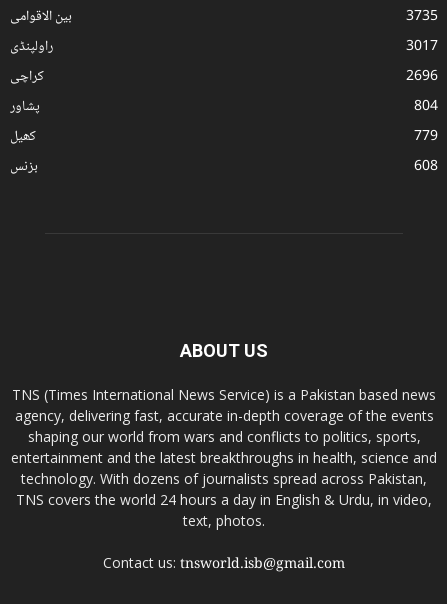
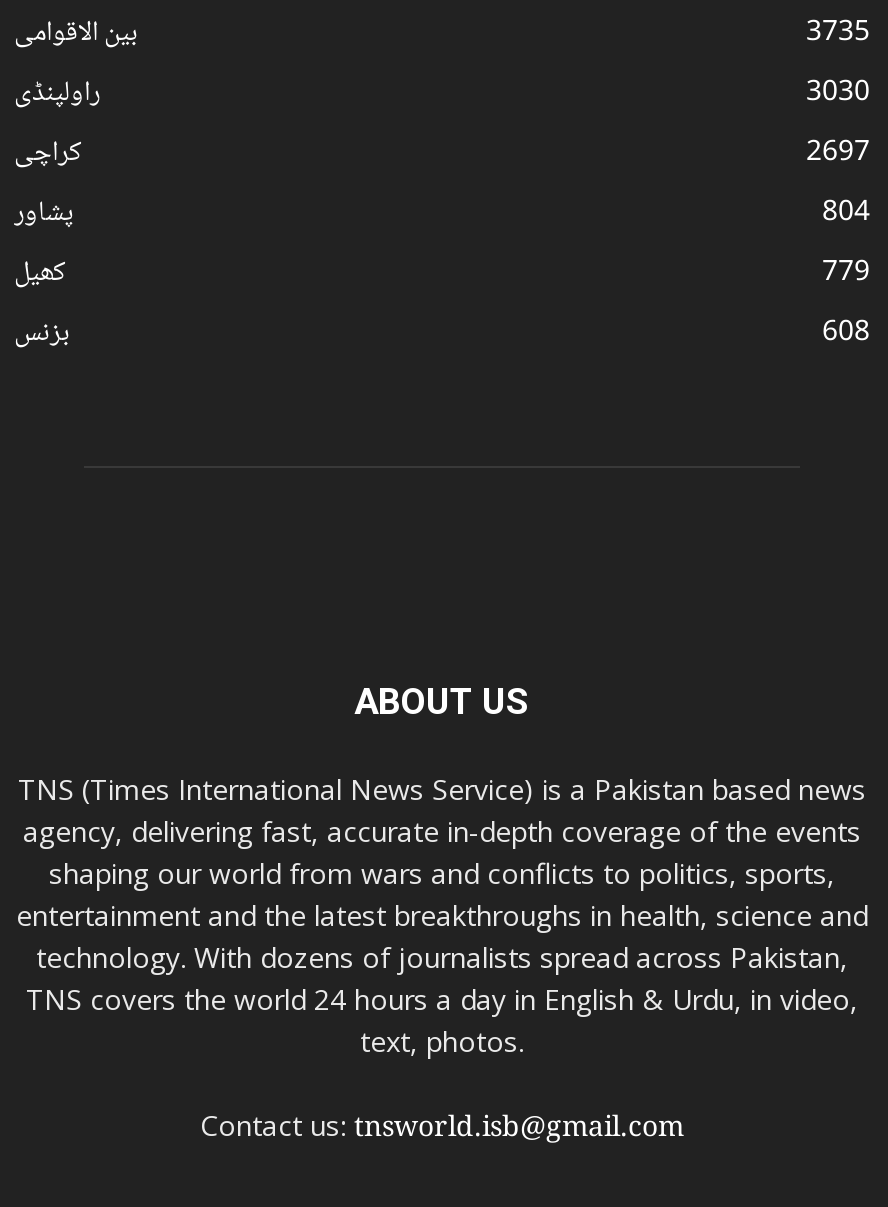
- 3017
+ 3030

- 2696
+ 2697
